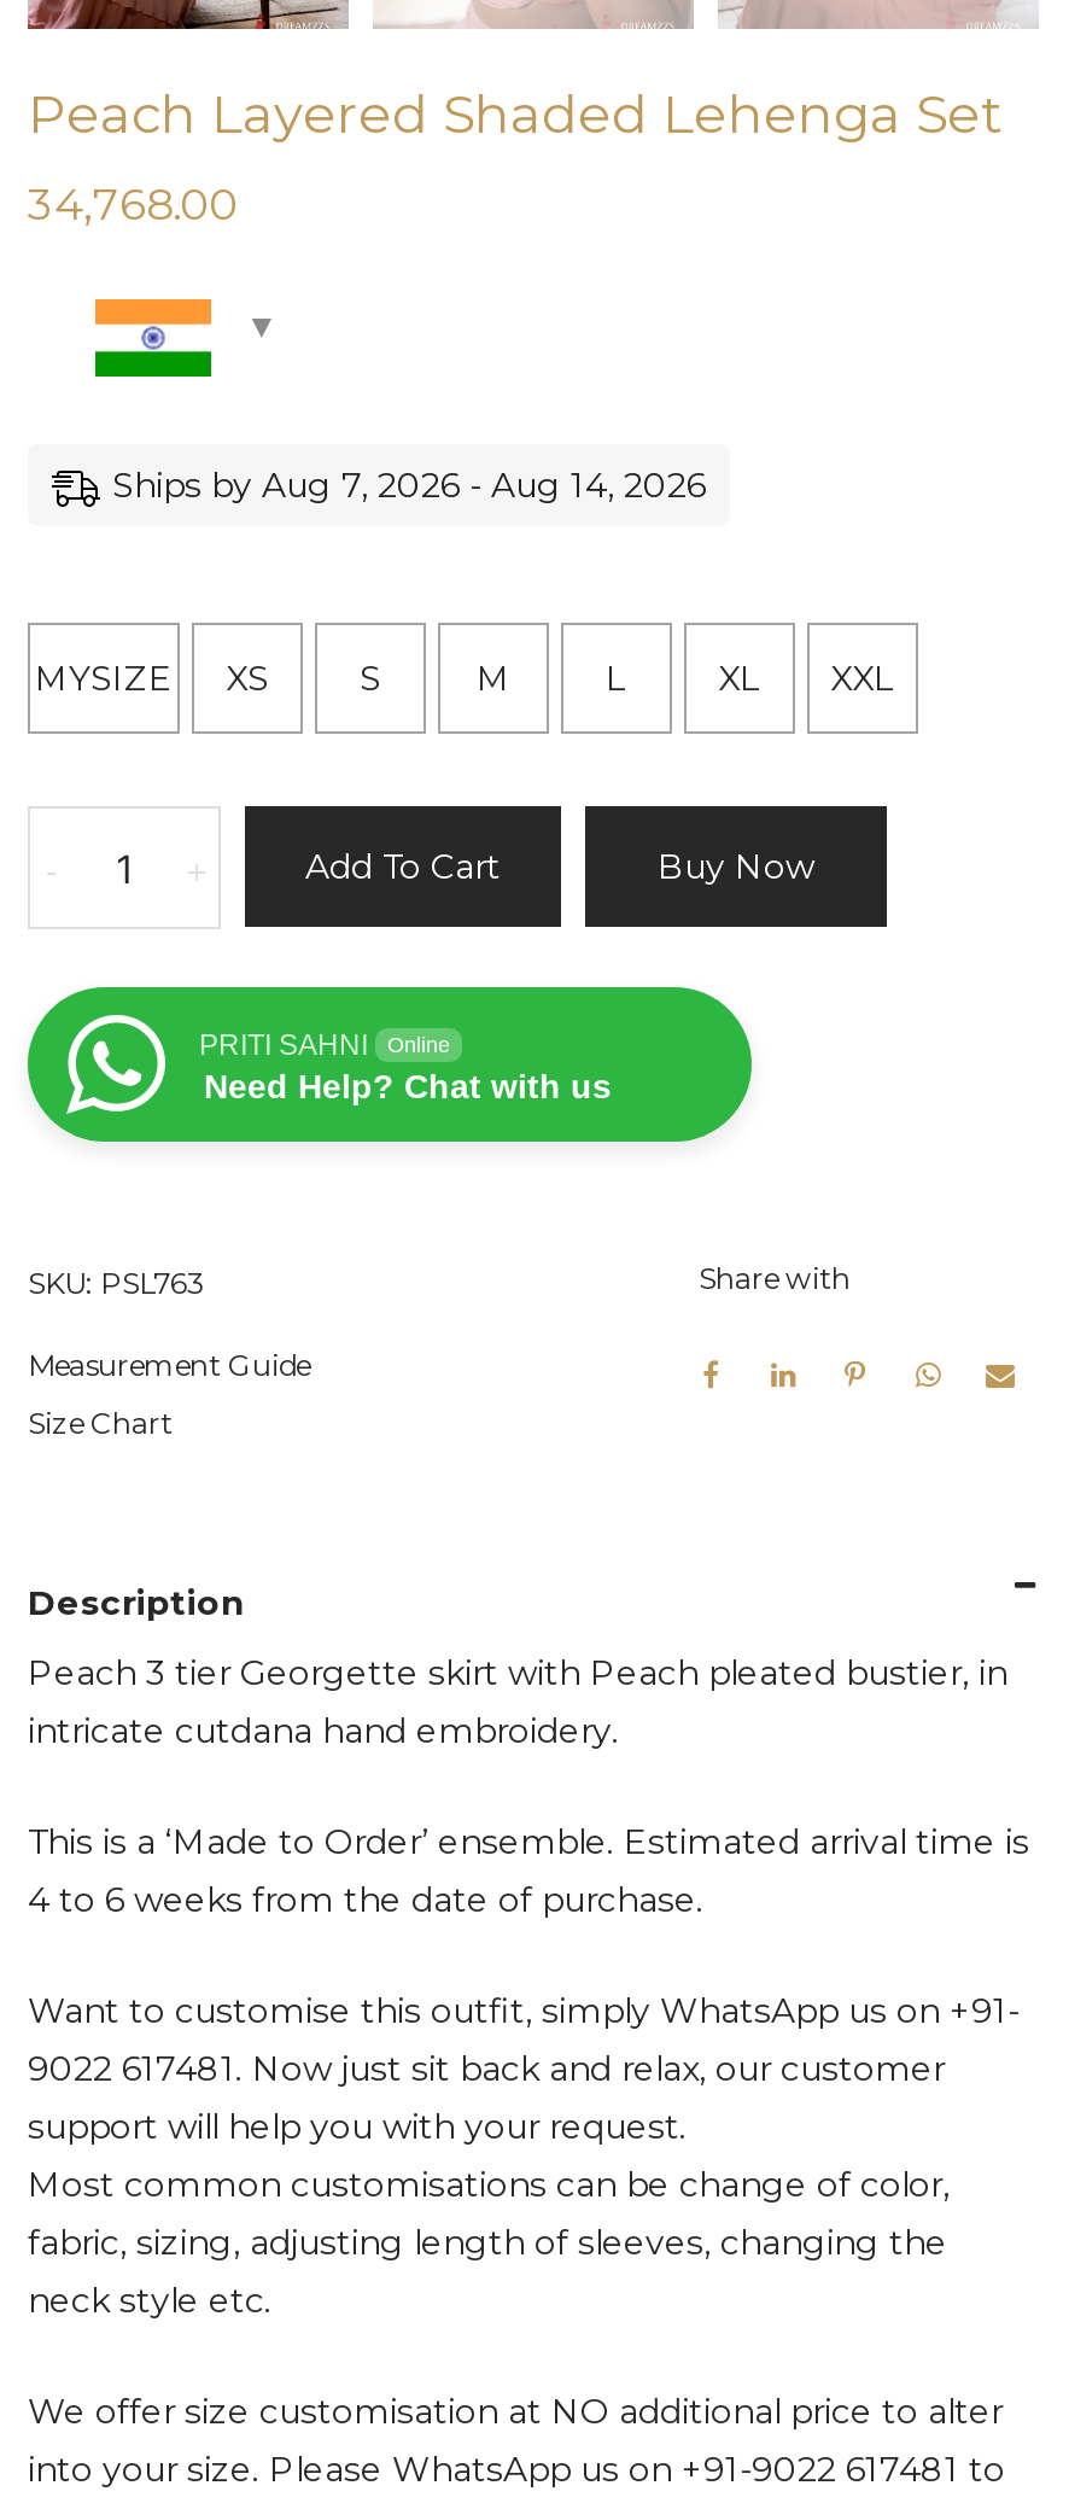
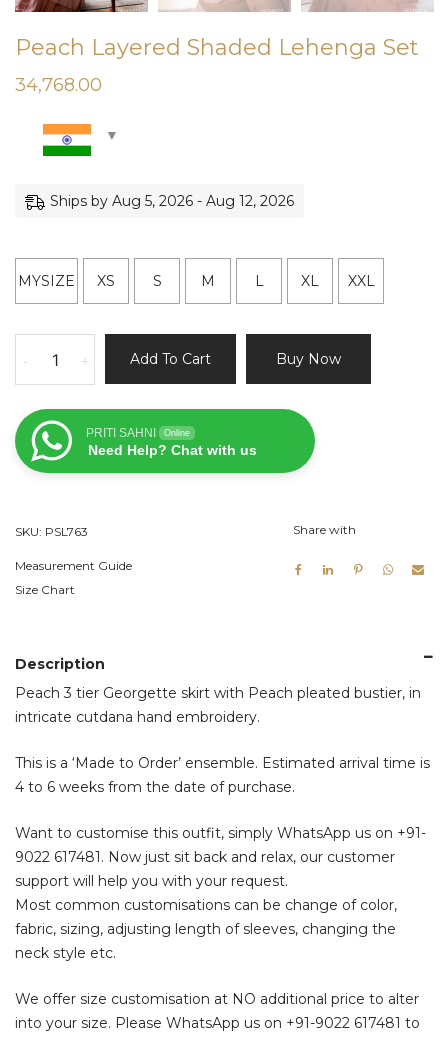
- Ships by Aug 7, 2026 - Aug 14, 2026
+ Ships by Aug 5, 2026 - Aug 12, 2026
